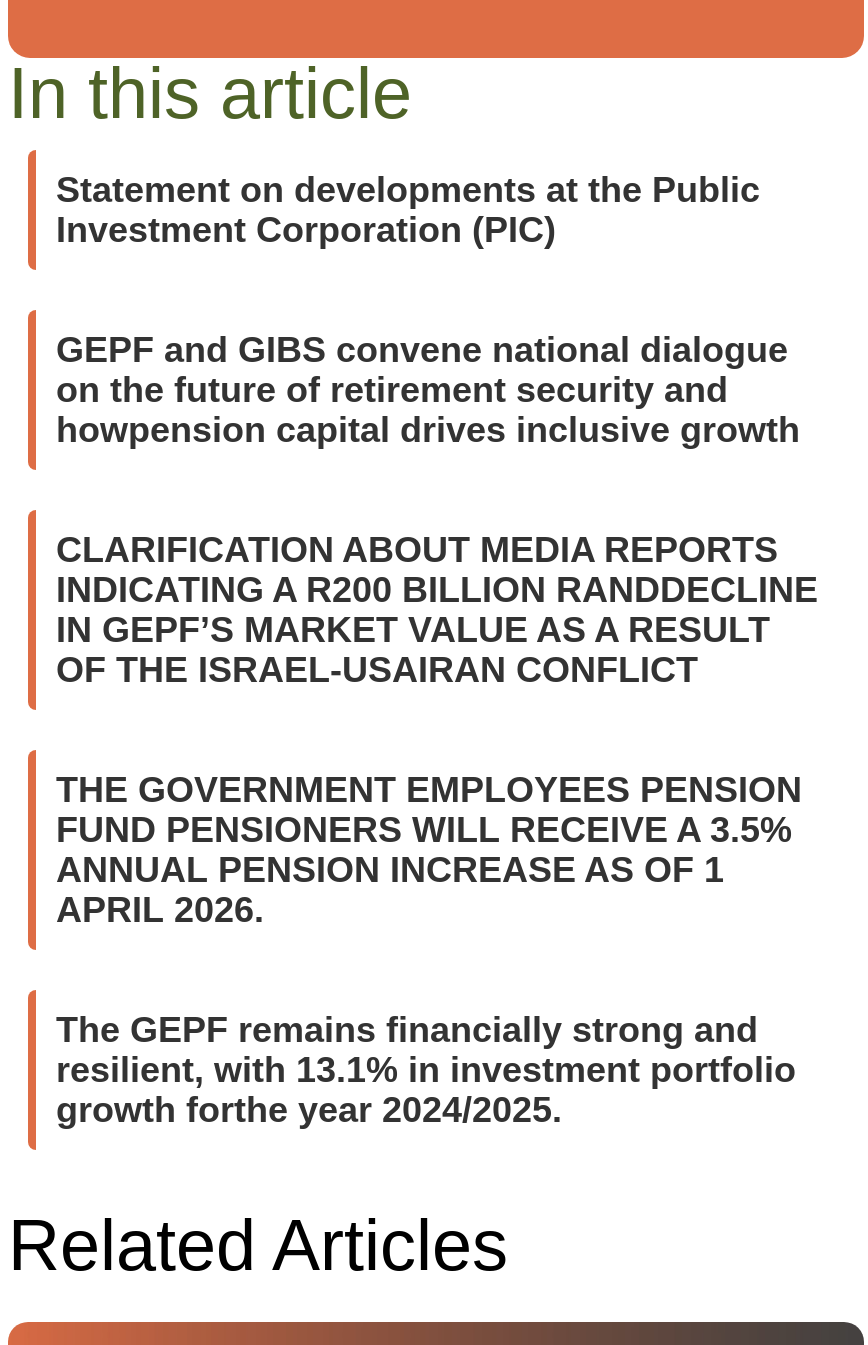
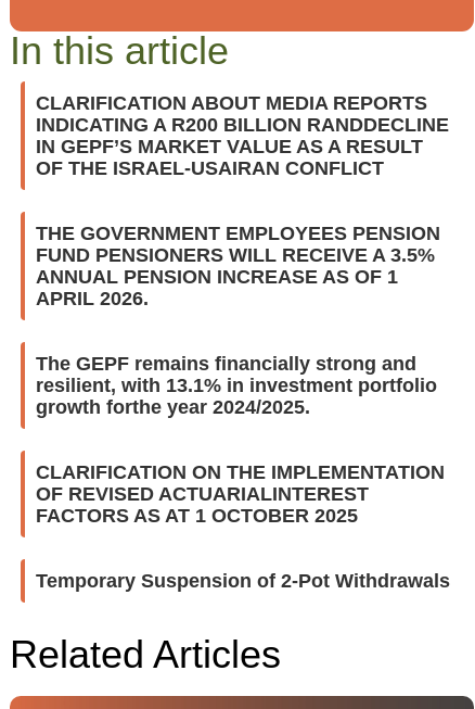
- Statement on developments at the Public
- Investment Corporation (PIC)
- GEPF and GIBS convene national dialogue
- on the future of retirement security and
- howpension capital drives inclusive growth

moved up: CLARIFICATION ABOUT MEDIA REPORTS | INDICATING A R200 BILLION RANDDECLINE | IN GEPF’S MARKET VALUE AS A RESULT | ... | resilient, with 13.1% in investment portfolio | growth forthe year 2024/2025.

+ CLARIFICATION ON THE IMPLEMENTATION
+ OF REVISED ACTUARIALINTEREST
+ FACTORS AS AT 1 OCTOBER 2025
+ Temporary Suspension of 2-Pot Withdrawals
